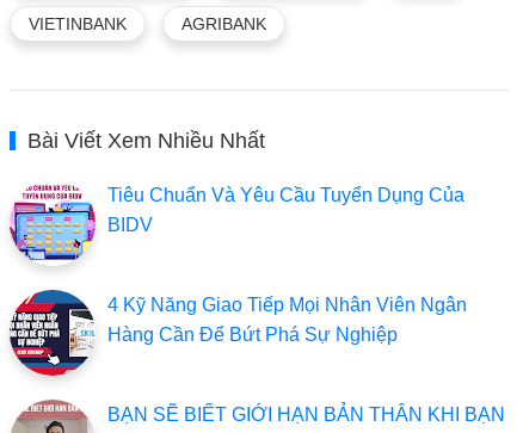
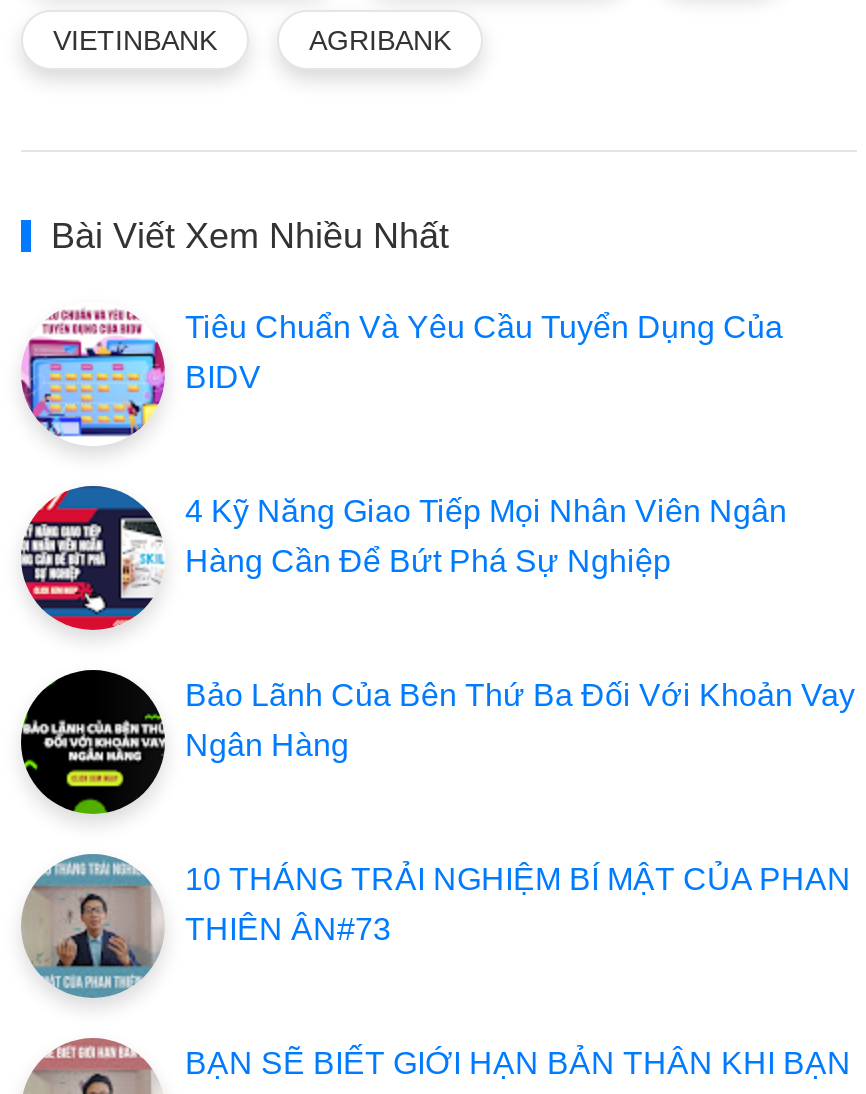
+ [image]
+ Bảo Lãnh Của Bên Thứ Ba Đối Với Khoản Vay
+ Ngân Hàng

+ [image]
+ 10 THÁNG TRẢI NGHIỆM BÍ MẬT CỦA PHAN
+ THIÊN ÂN#73
